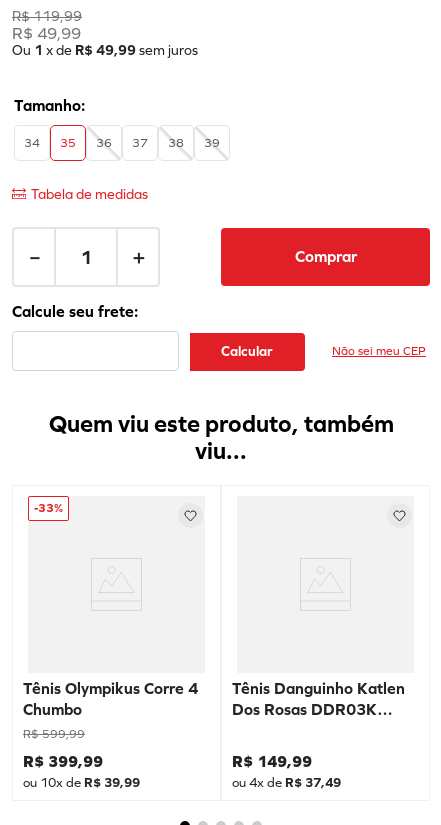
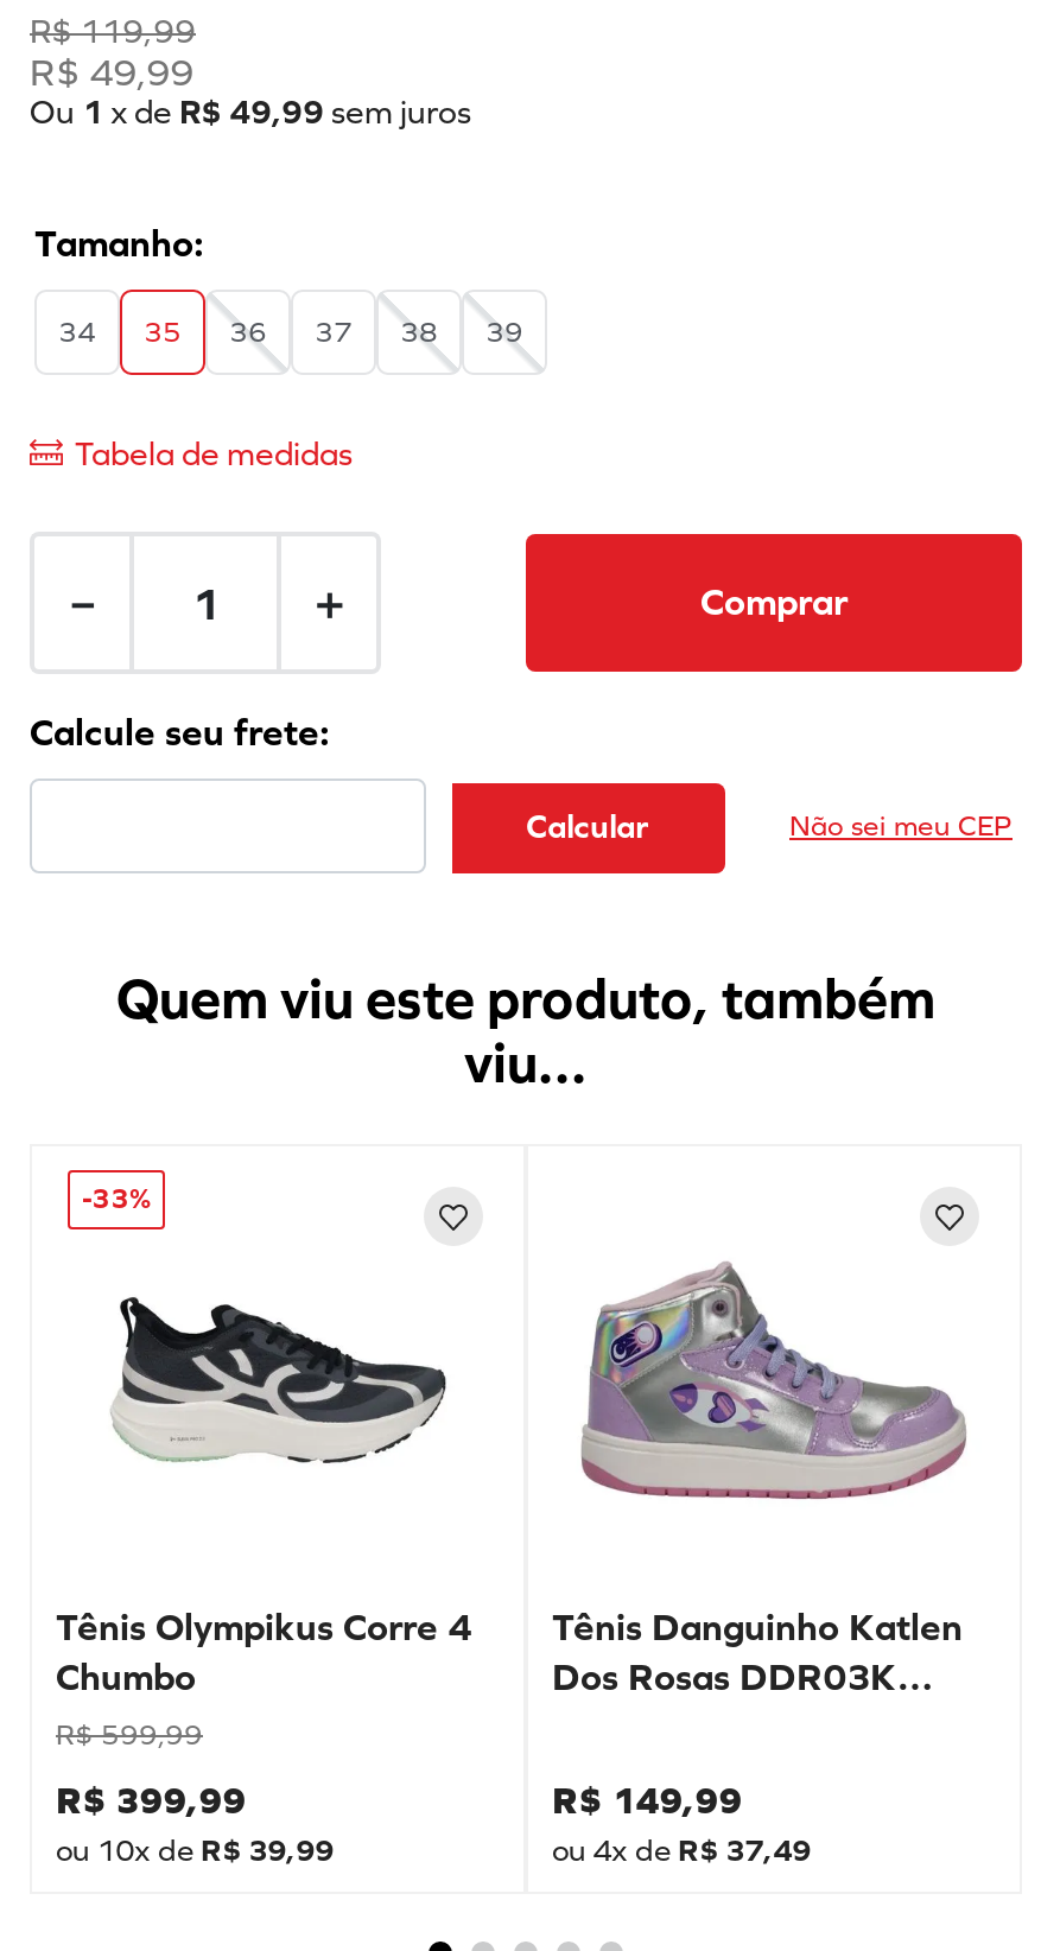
+ [image]

+ [image]
